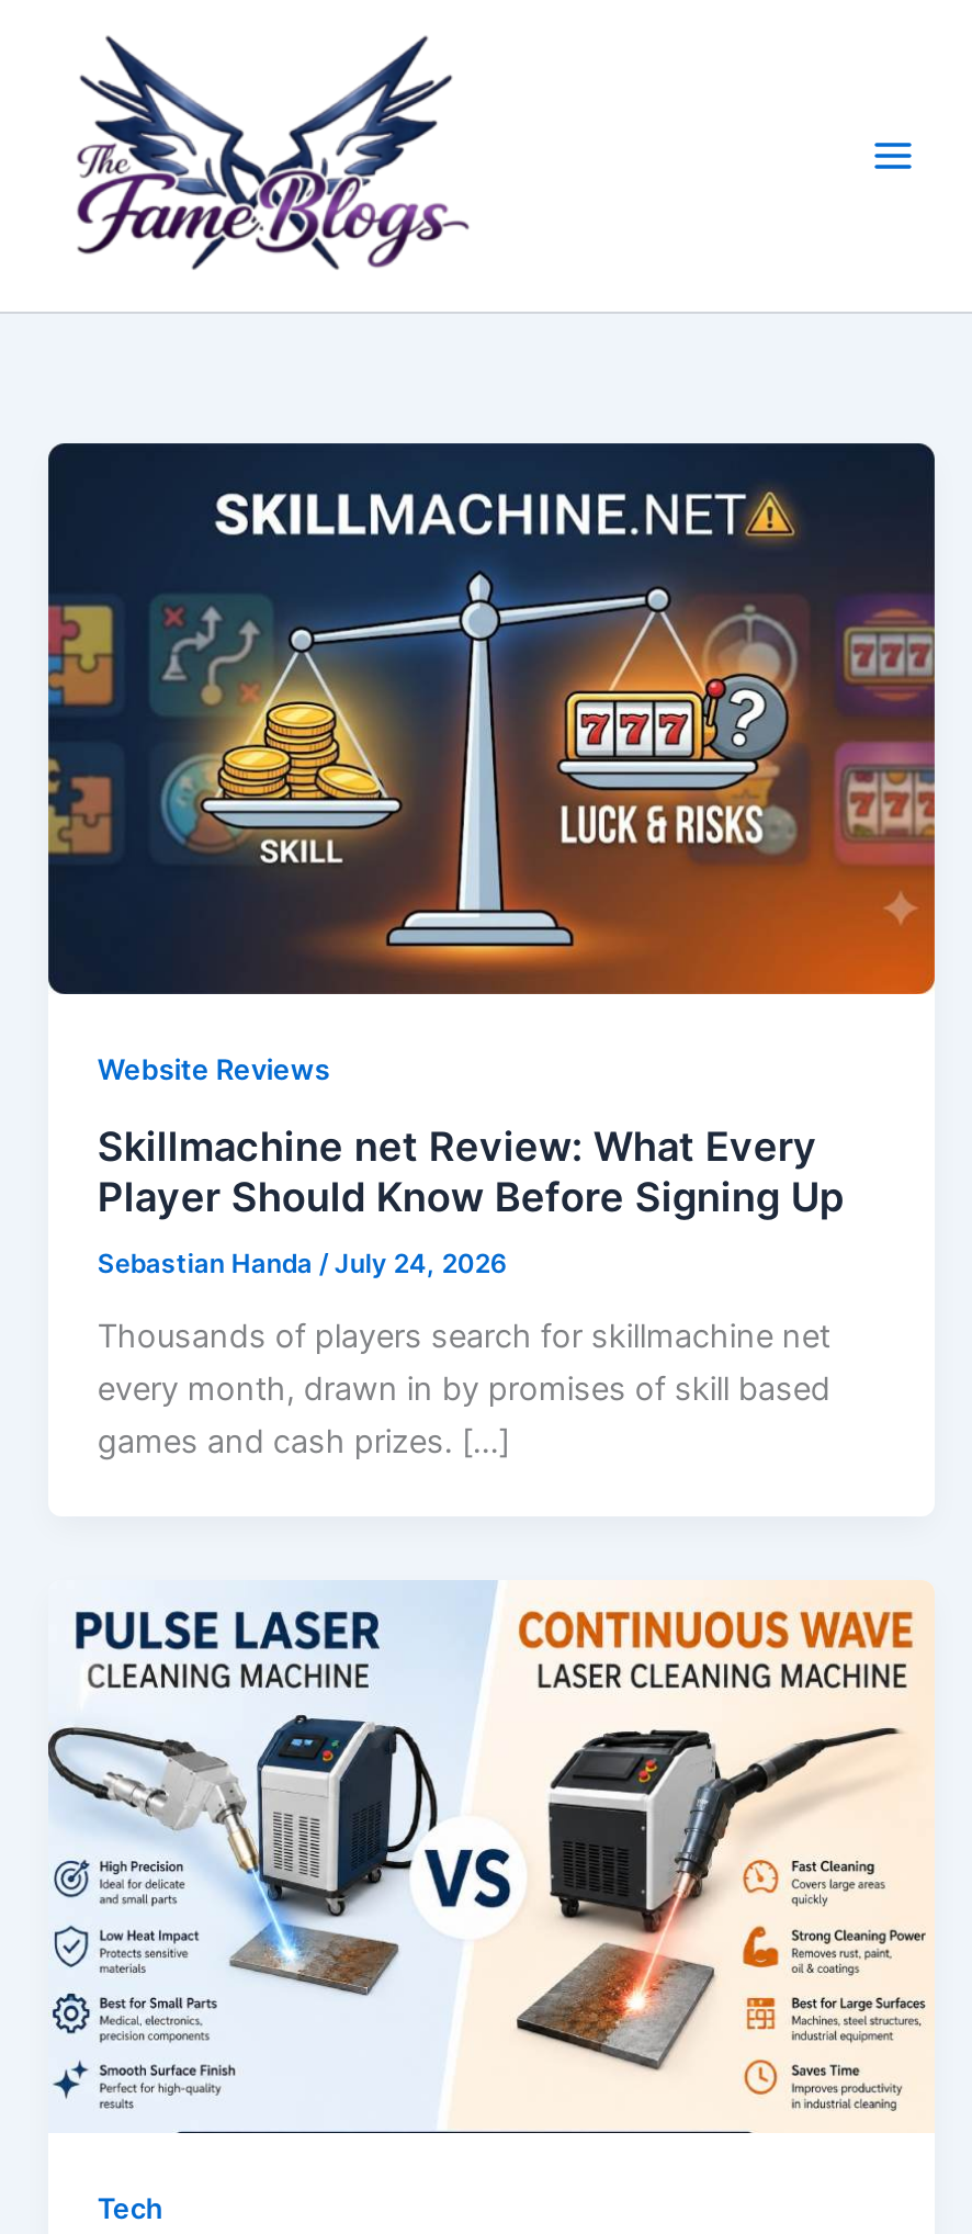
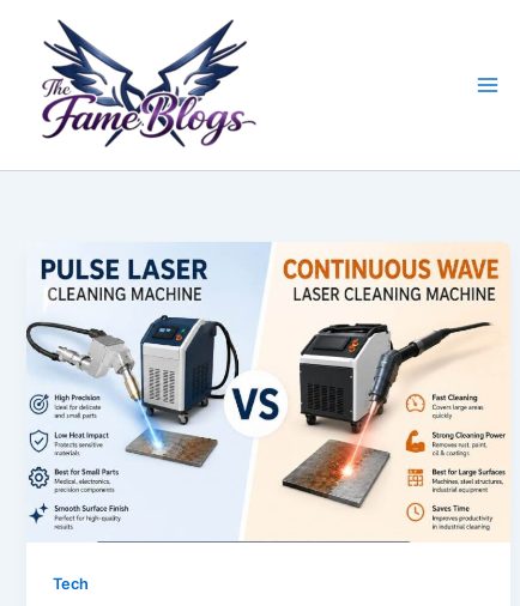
- [image]
- Website Reviews
- Skillmachine net Review: What Every
- Player Should Know Before Signing Up
- Sebastian Handa / July 24, 2026
- Thousands of players search for skillmachine net
- every month, drawn in by promises of skill based
- games and cash prizes. […]
